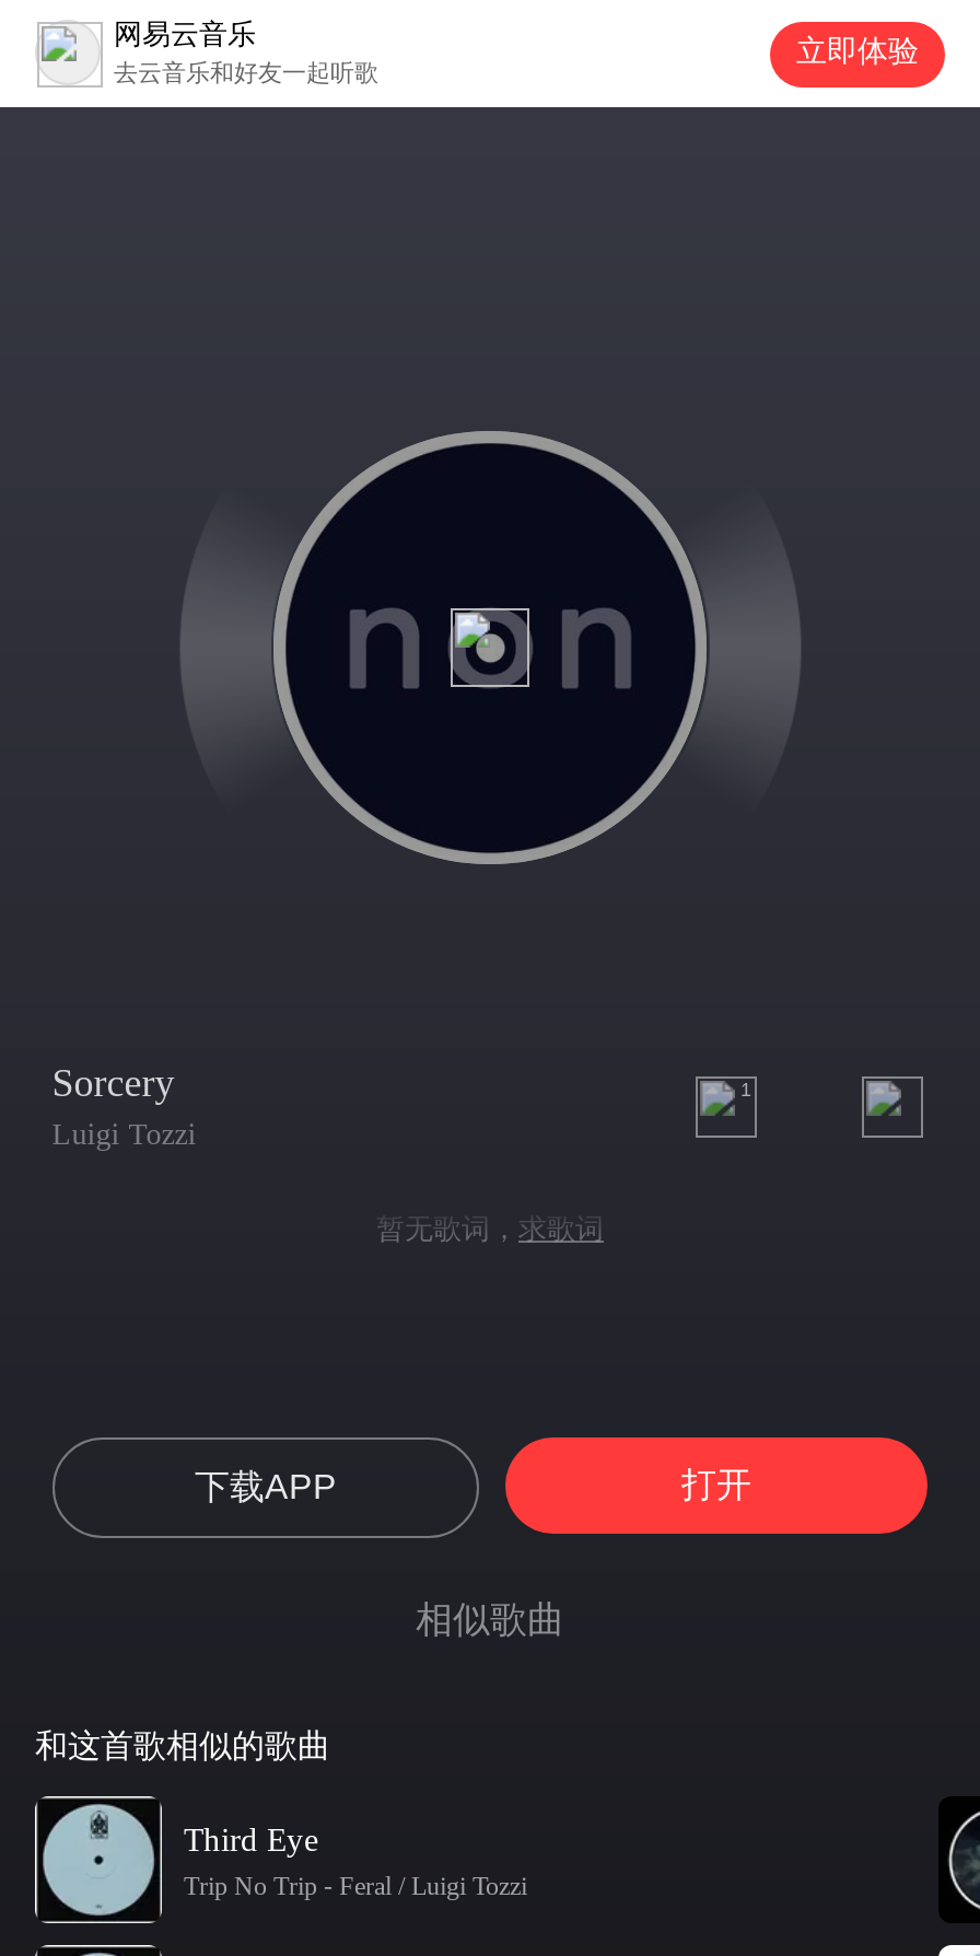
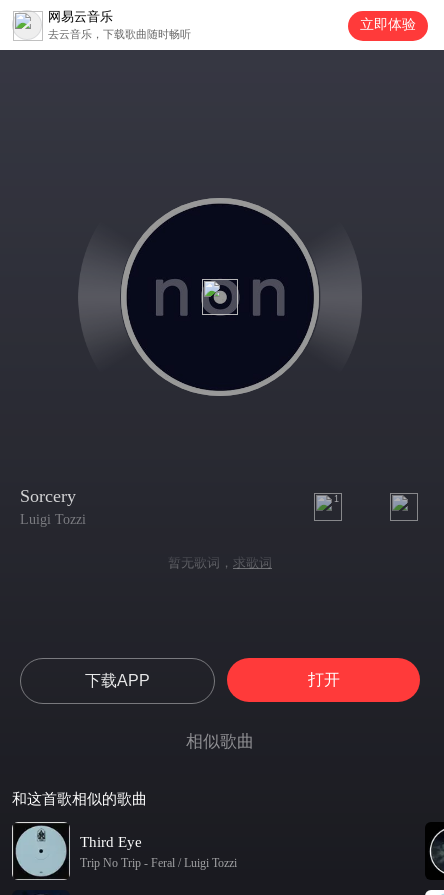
- 去云音乐和好友一起听歌
+ 去云音乐，下载歌曲随时畅听
